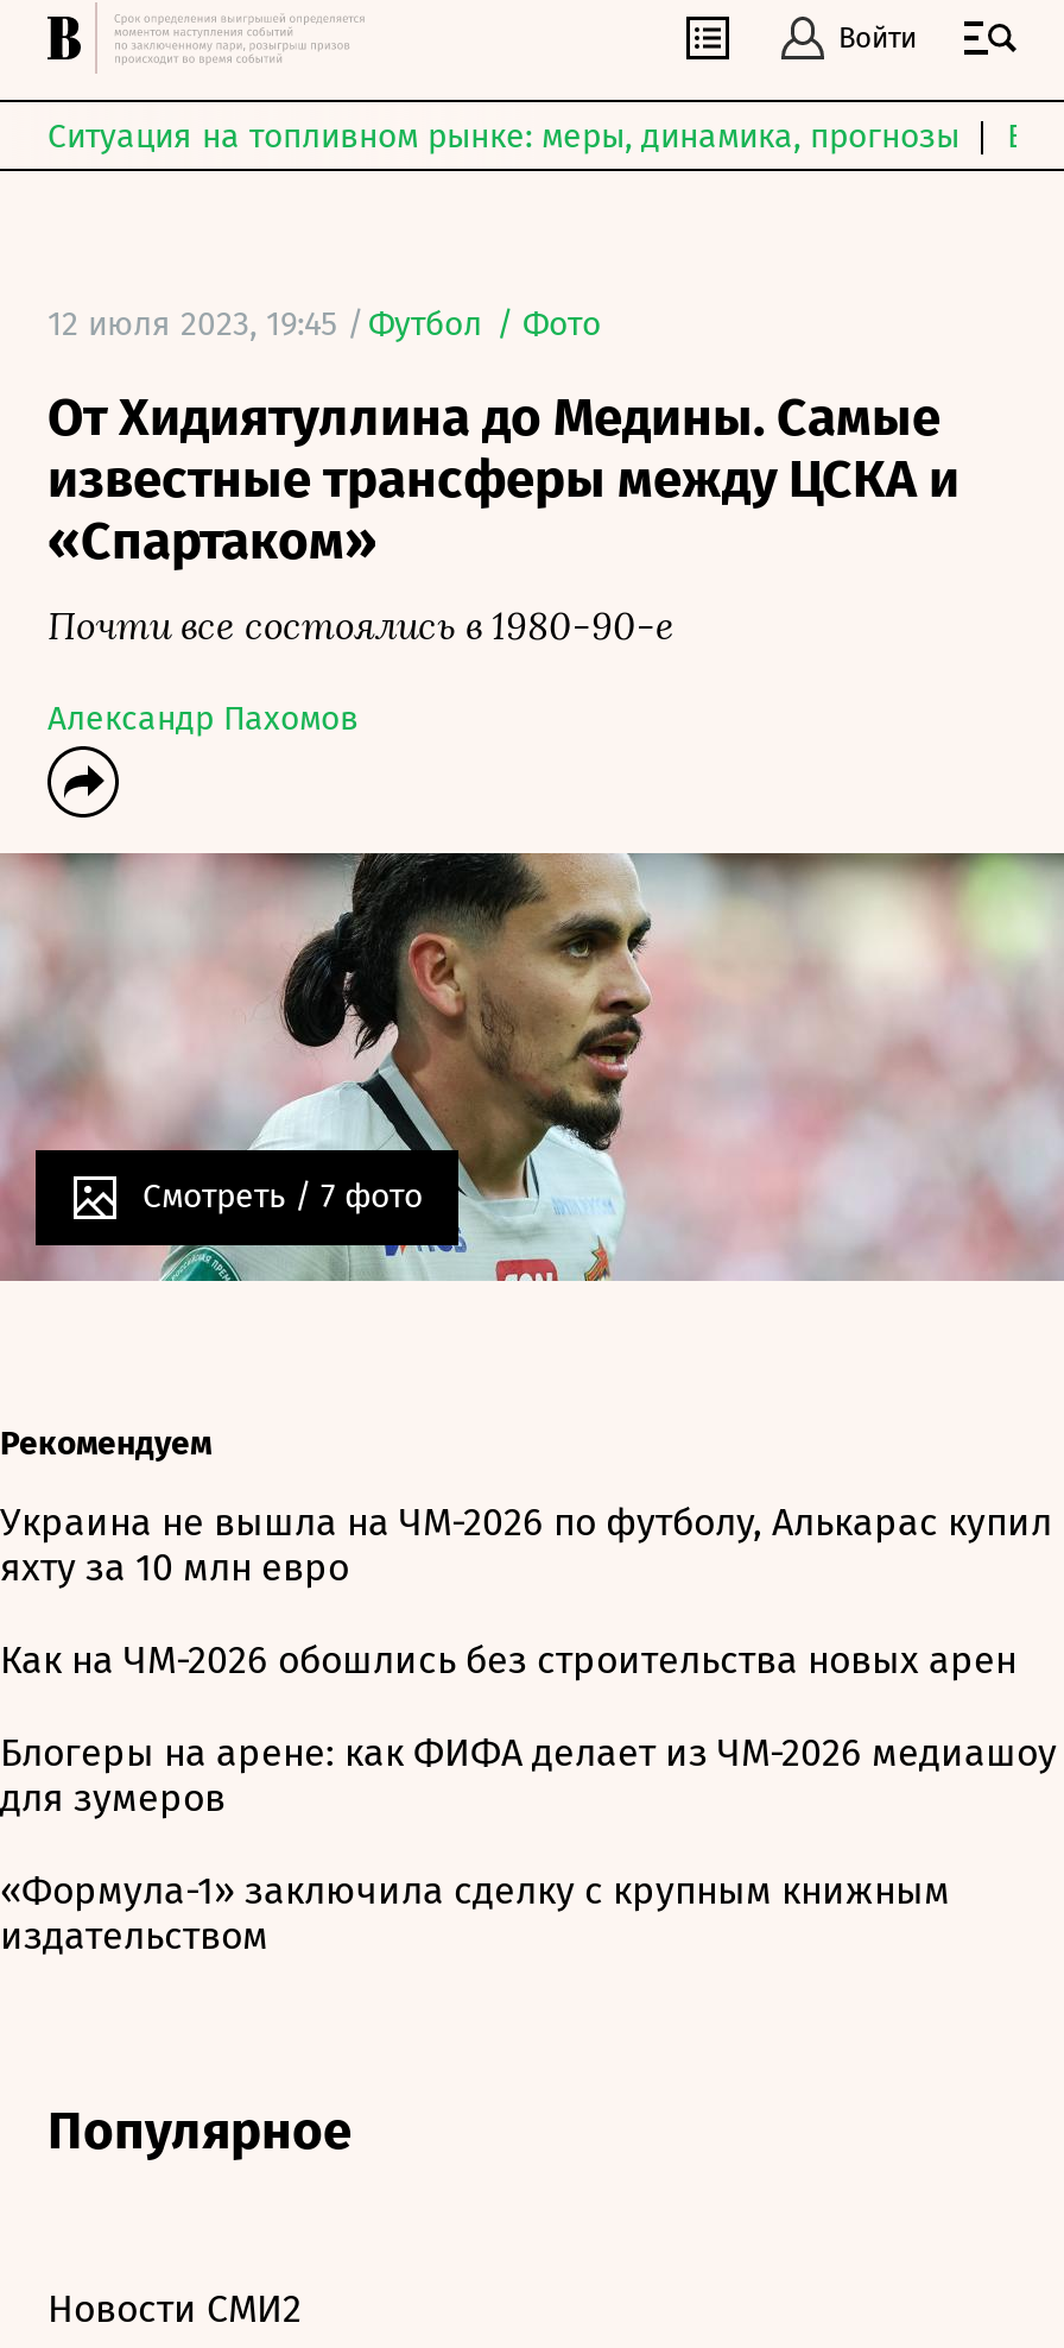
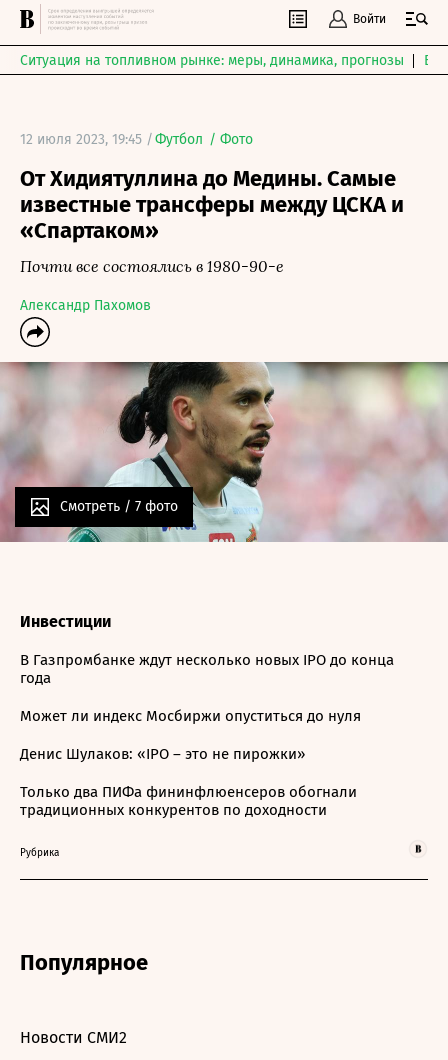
- Рекомендуем
- Украина не вышла на ЧМ-2026 по футболу, Алькарас купил
- яхту за 10 млн евро
- Как на ЧМ-2026 обошлись без строительства новых арен
- Блогеры на арене: как ФИФА делает из ЧМ-2026 медиашоу
- для зумеров
- «Формула-1» заключила сделку с крупным книжным
- издательством
+ Инвестиции
+ В Газпромбанке ждут несколько новых IPO до конца
+ года
+ Может ли индекс Мосбиржи опуститься до нуля
+ Денис Шулаков: «IPO – это не пирожки»
+ Только два ПИФа фининфлюенсеров обогнали
+ традиционных конкурентов по доходности
+ Рубрика
